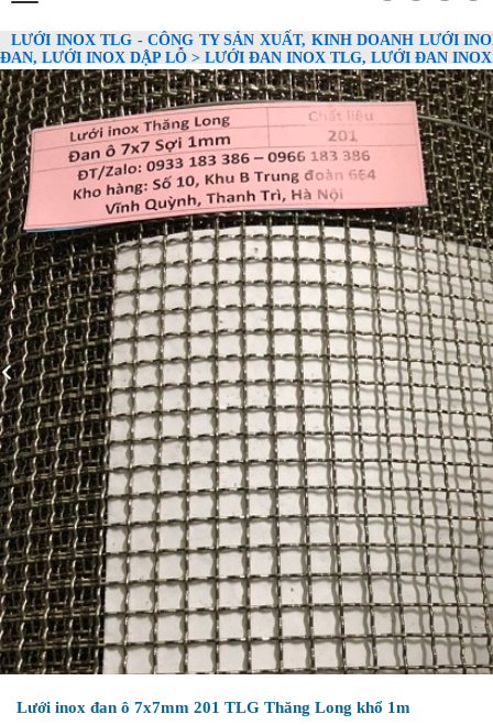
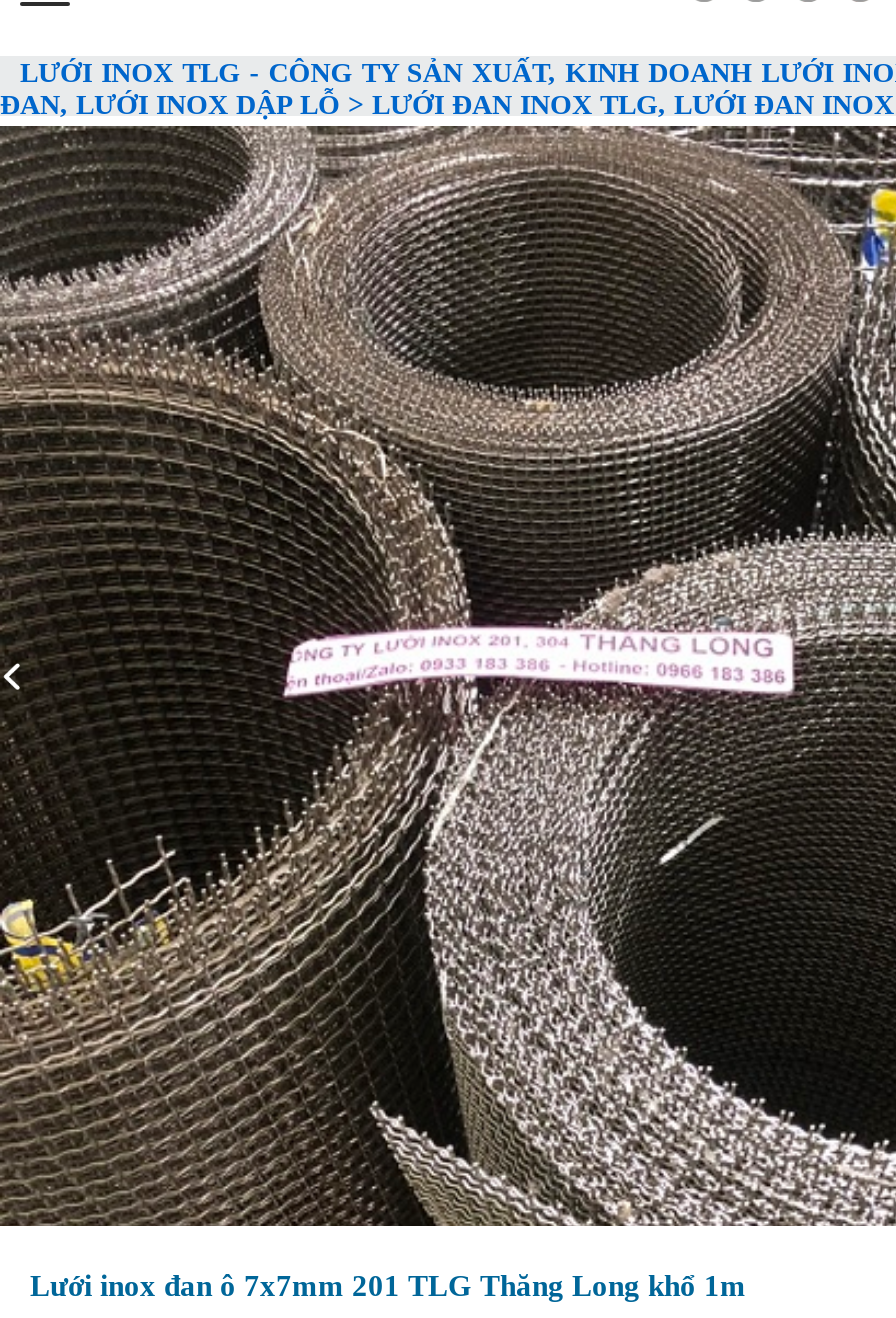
- [image]
+ [image]
